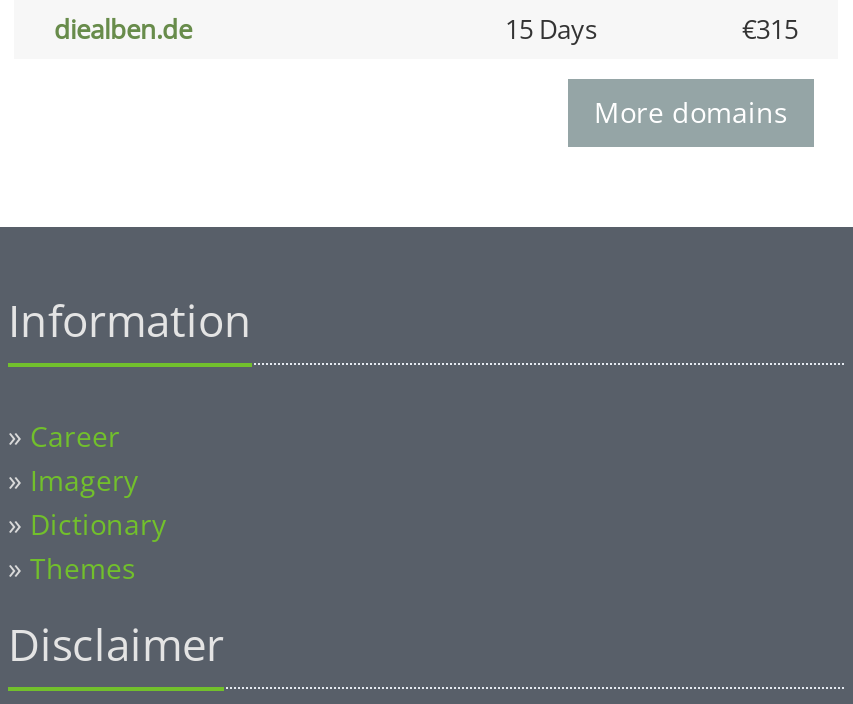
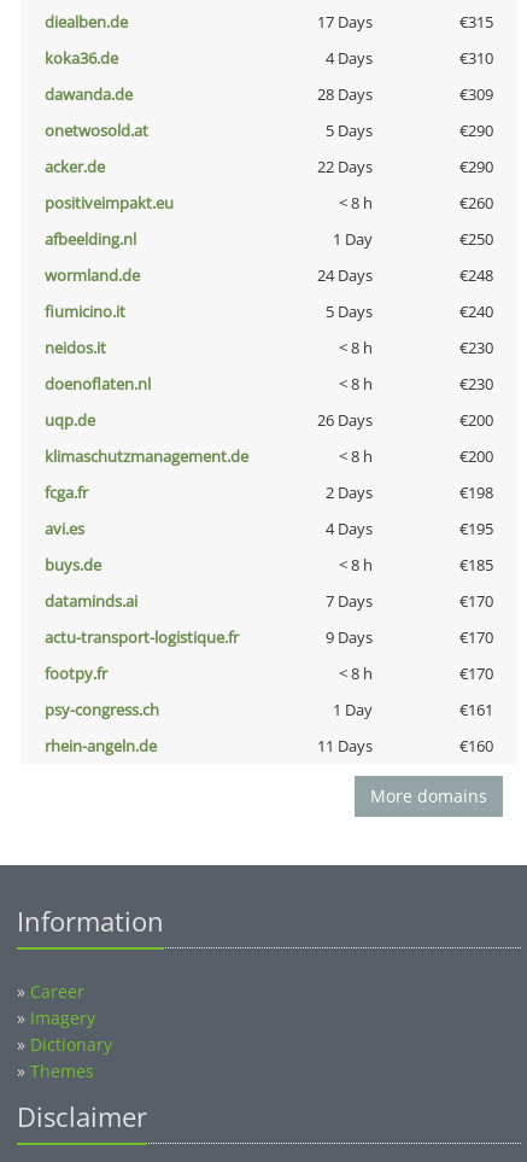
- 15 Days
+ 17 Days

+ koka36.de
+ 4 Days
+ €310
+ dawanda.de
+ 28 Days
+ €309
+ onetwosold.at
+ 5 Days
+ €290
+ acker.de
+ 22 Days
+ €290
+ positiveimpakt.eu
+ < 8 h
+ €260
+ afbeelding.nl
+ 1 Day
+ €250
+ wormland.de
+ 24 Days
+ €248
+ fiumicino.it
+ 5 Days
+ €240
+ neidos.it
+ < 8 h
+ €230
+ doenoflaten.nl
+ < 8 h
+ €230
+ uqp.de
+ 26 Days
+ €200
+ klimaschutzmanagement.de
+ < 8 h
+ €200
+ fcga.fr
+ 2 Days
+ €198
+ avi.es
+ 4 Days
+ €195
+ buys.de
+ < 8 h
+ €185
+ dataminds.ai
+ 7 Days
+ €170
+ actu-transport-logistique.fr
+ 9 Days
+ €170
+ footpy.fr
+ < 8 h
+ €170
+ psy-congress.ch
+ 1 Day
+ €161
+ rhein-angeln.de
+ 11 Days
+ €160
